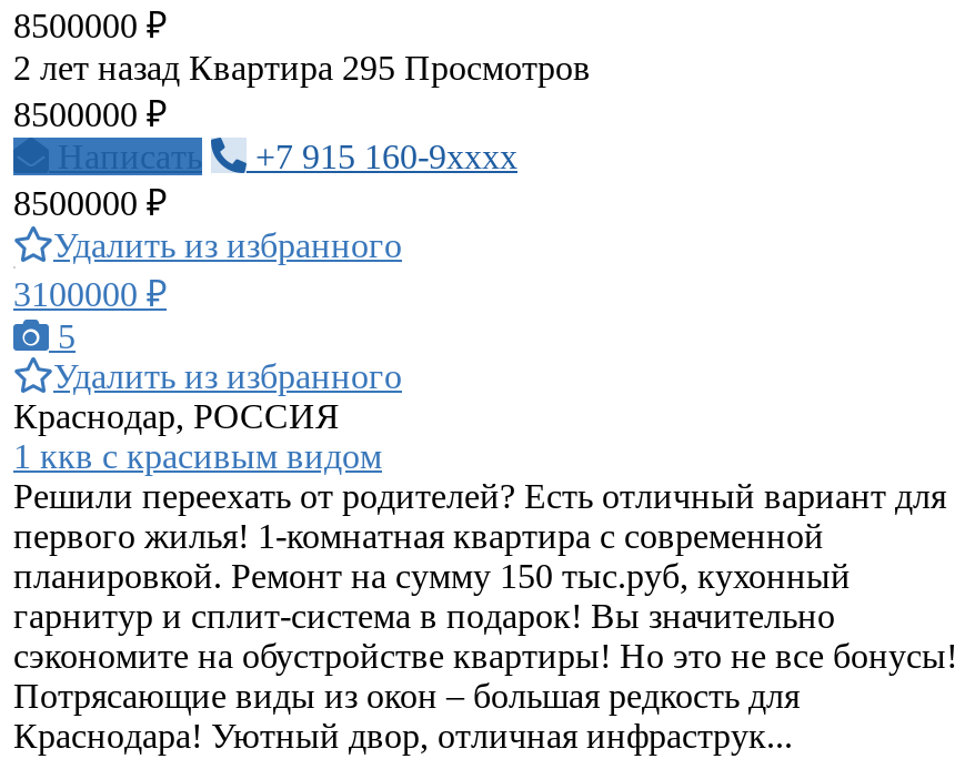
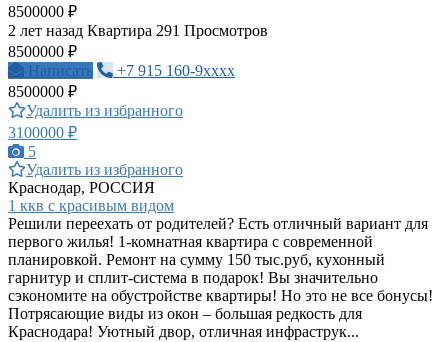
- 2 лет назад Квартира 295 Просмотров
+ 2 лет назад Квартира 291 Просмотров
